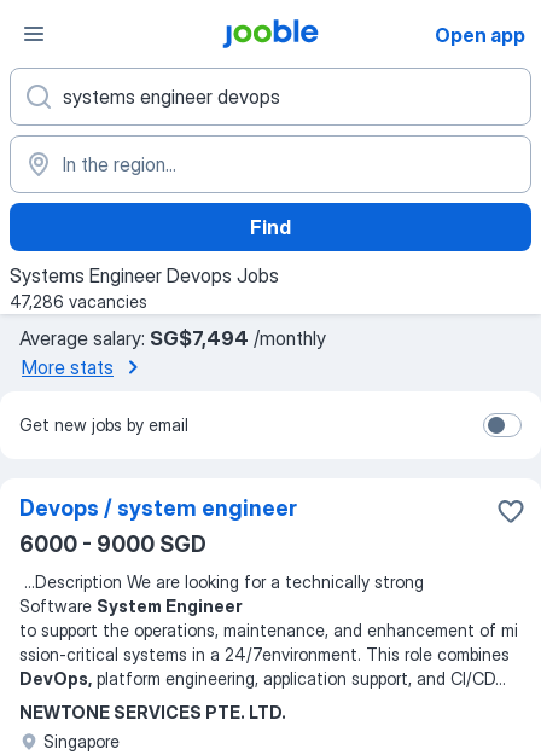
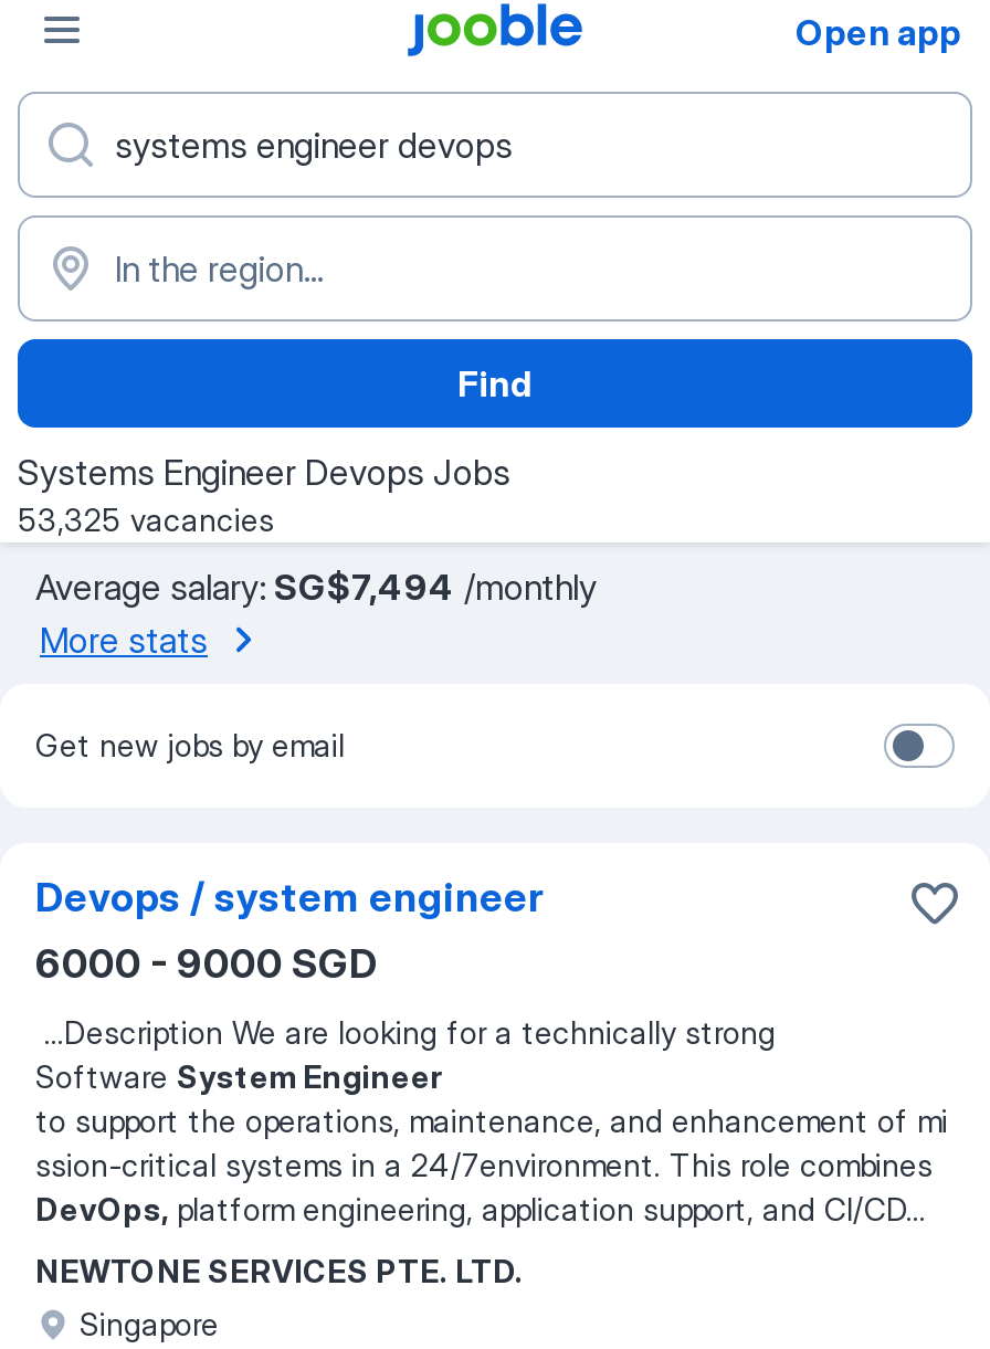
- 47,286 vacancies
+ 53,325 vacancies
